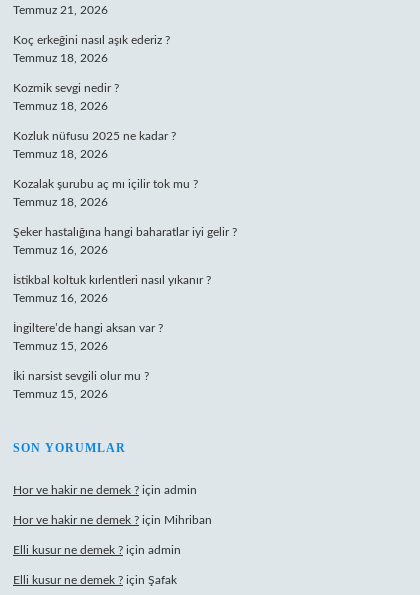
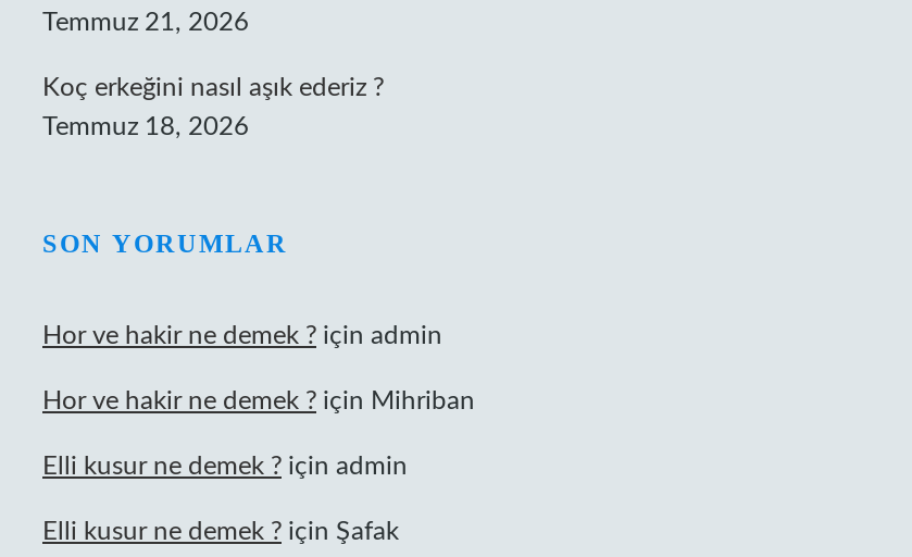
- Kozmik sevgi nedir ?
- Temmuz 18, 2026
- Kozluk nüfusu 2025 ne kadar ?
- Temmuz 18, 2026
- Kozalak şurubu aç mı içilir tok mu ?
- Temmuz 18, 2026
- Şeker hastalığına hangi baharatlar iyi gelir ?
- Temmuz 16, 2026
- İstikbal koltuk kırlentleri nasıl yıkanır ?
- Temmuz 16, 2026
- İngiltere’de hangi aksan var ?
- Temmuz 15, 2026
- İki narsist sevgili olur mu ?
- Temmuz 15, 2026
